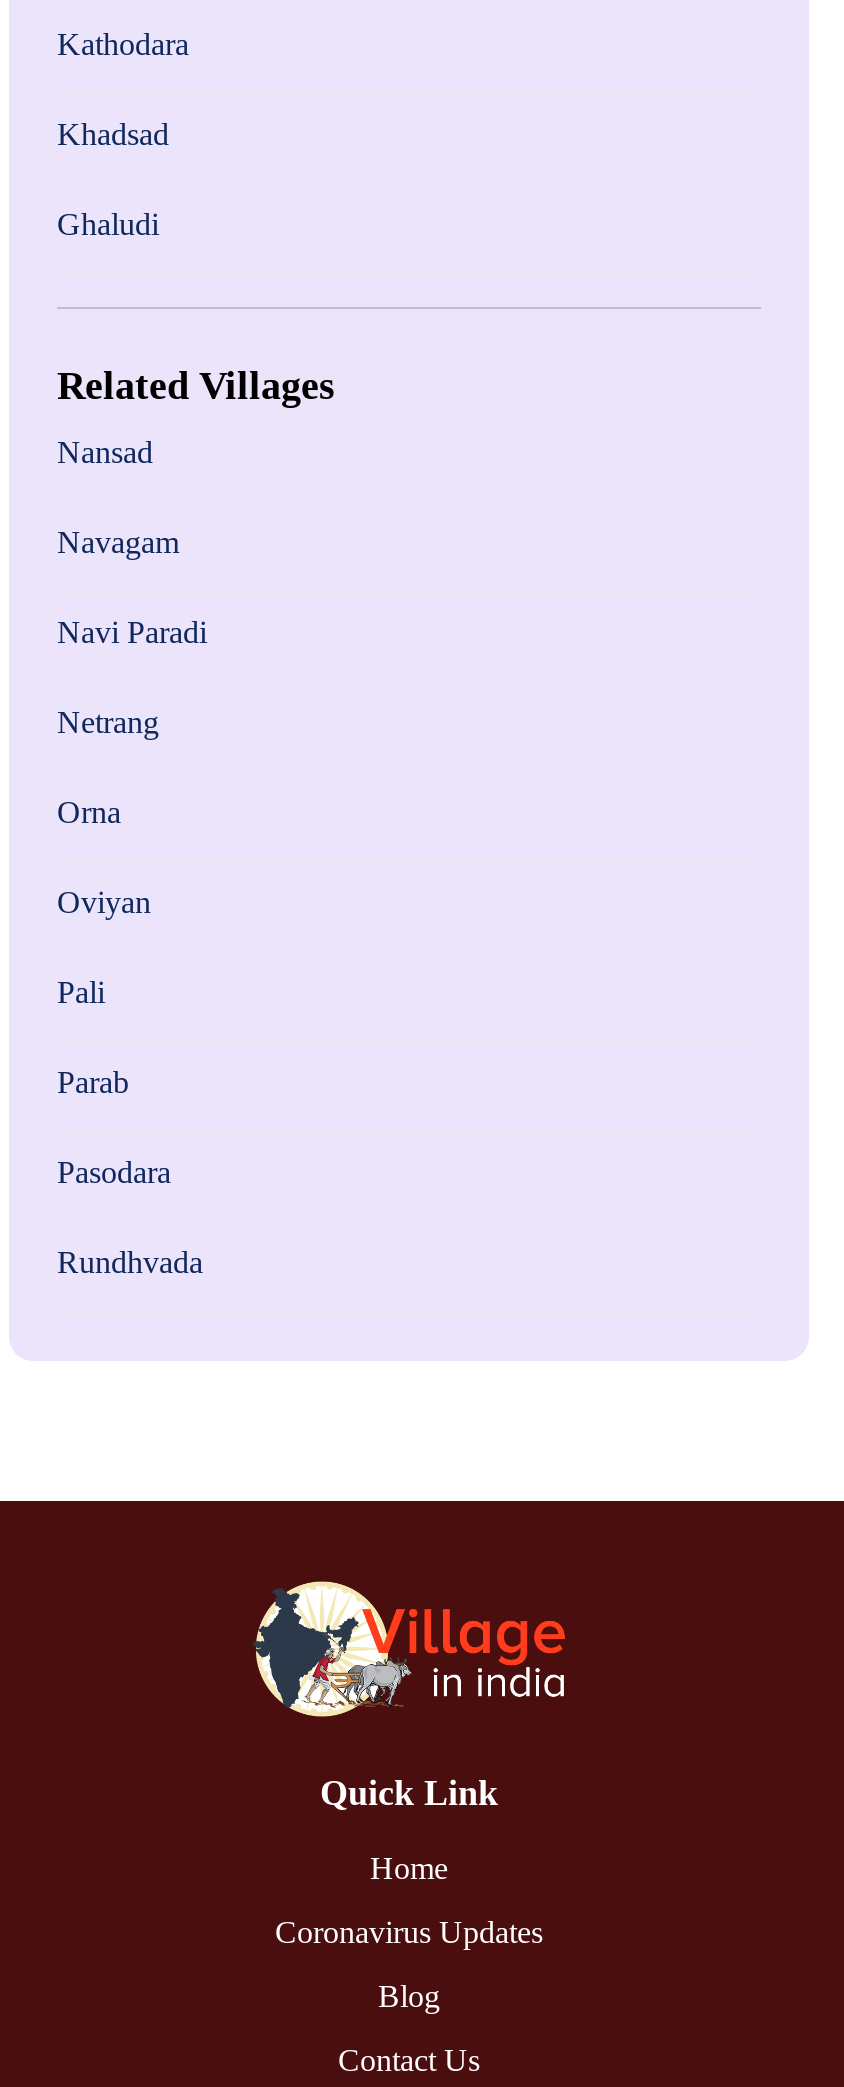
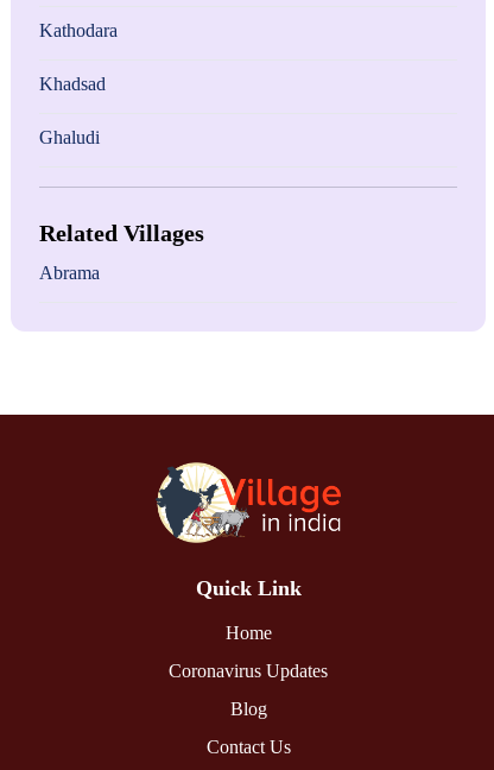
- Nansad
- Navagam
- Navi Paradi
- Netrang
- Orna
- Oviyan
- Pali
- Parab
- Pasodara
- Rundhvada
+ Abrama
